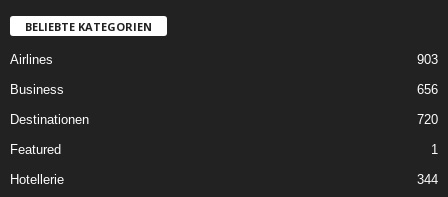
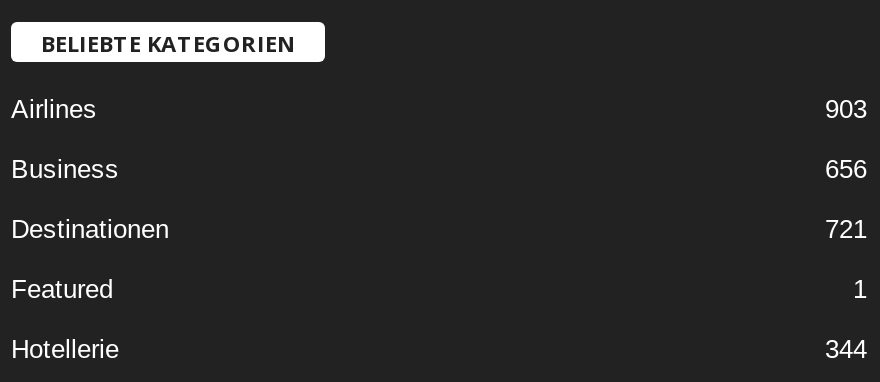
- 720
+ 721
